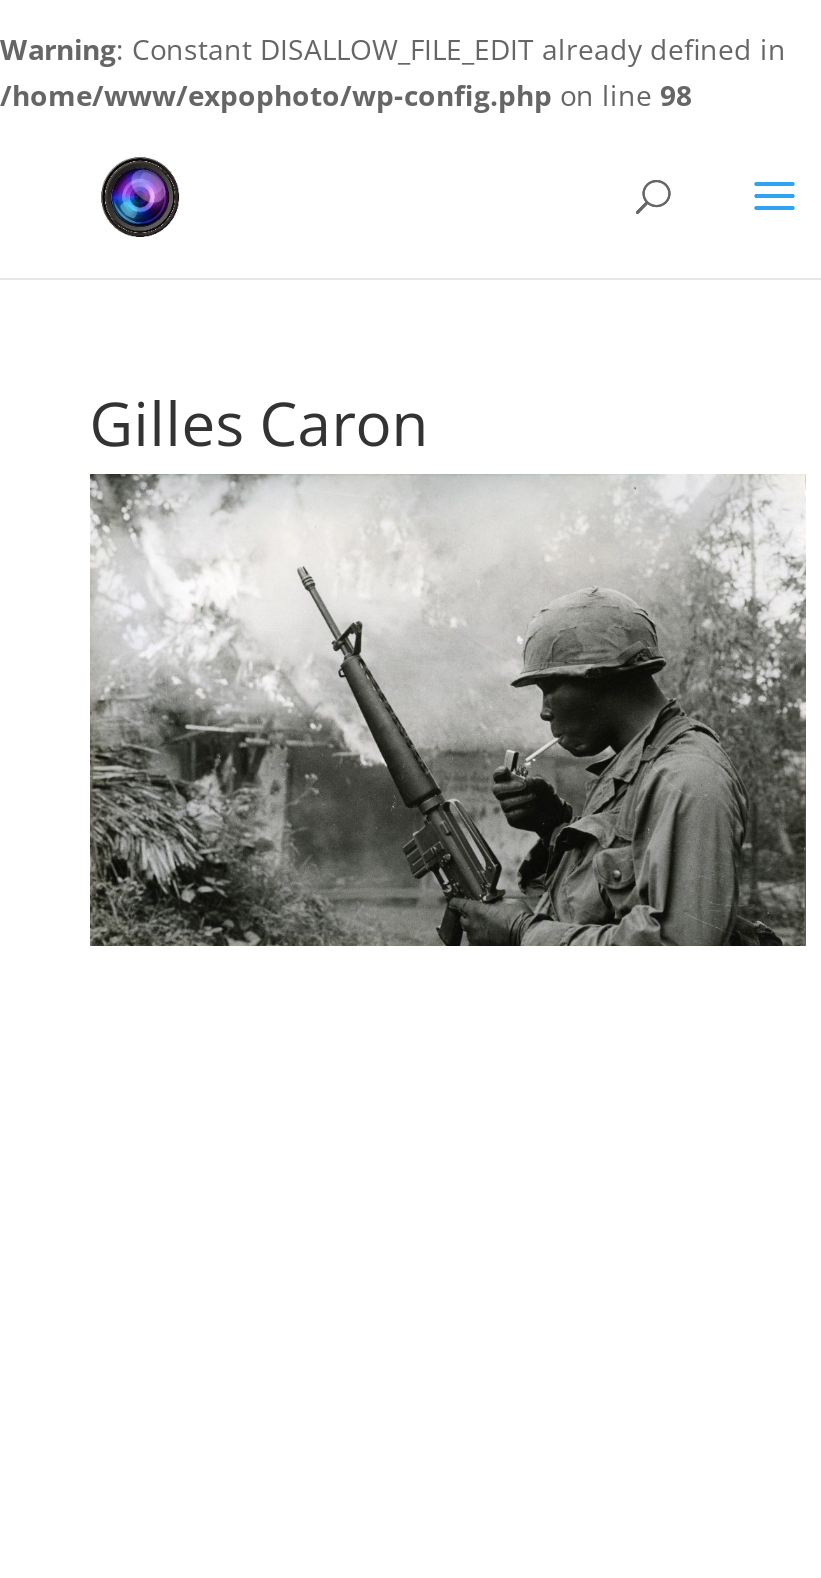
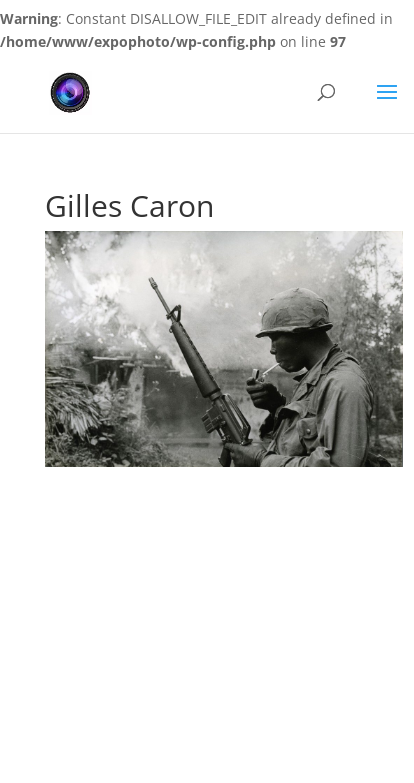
- /home/www/expophoto/wp-config.php on line 98
+ /home/www/expophoto/wp-config.php on line 97
